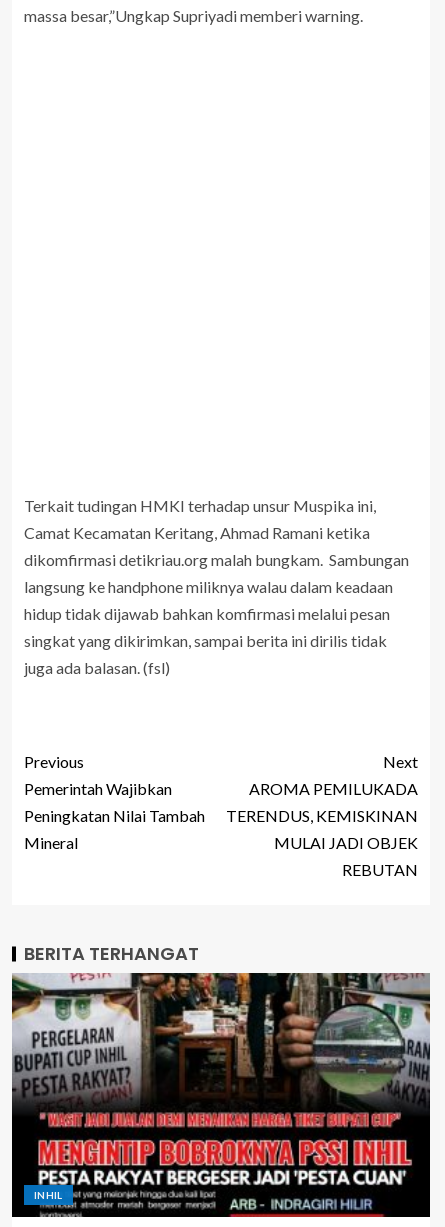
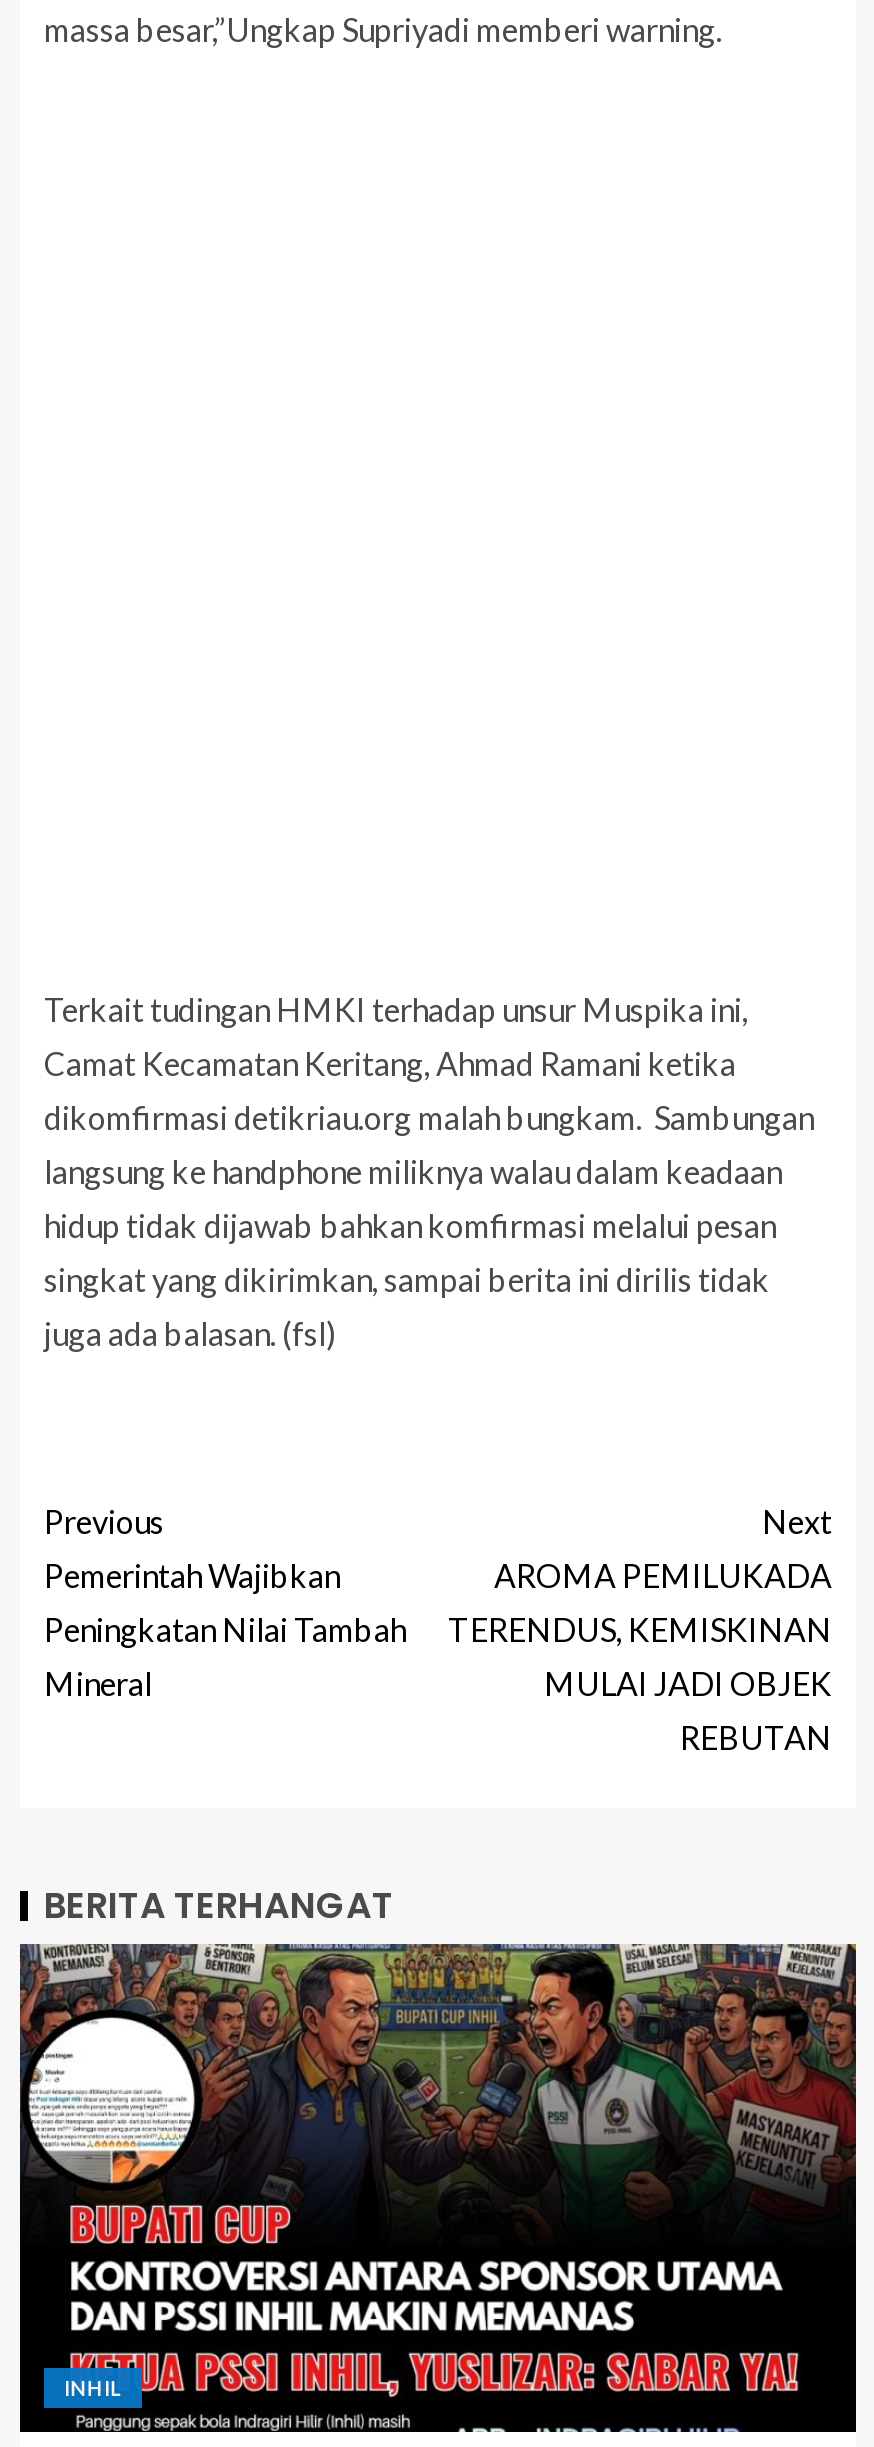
- [image]
+ [image]
